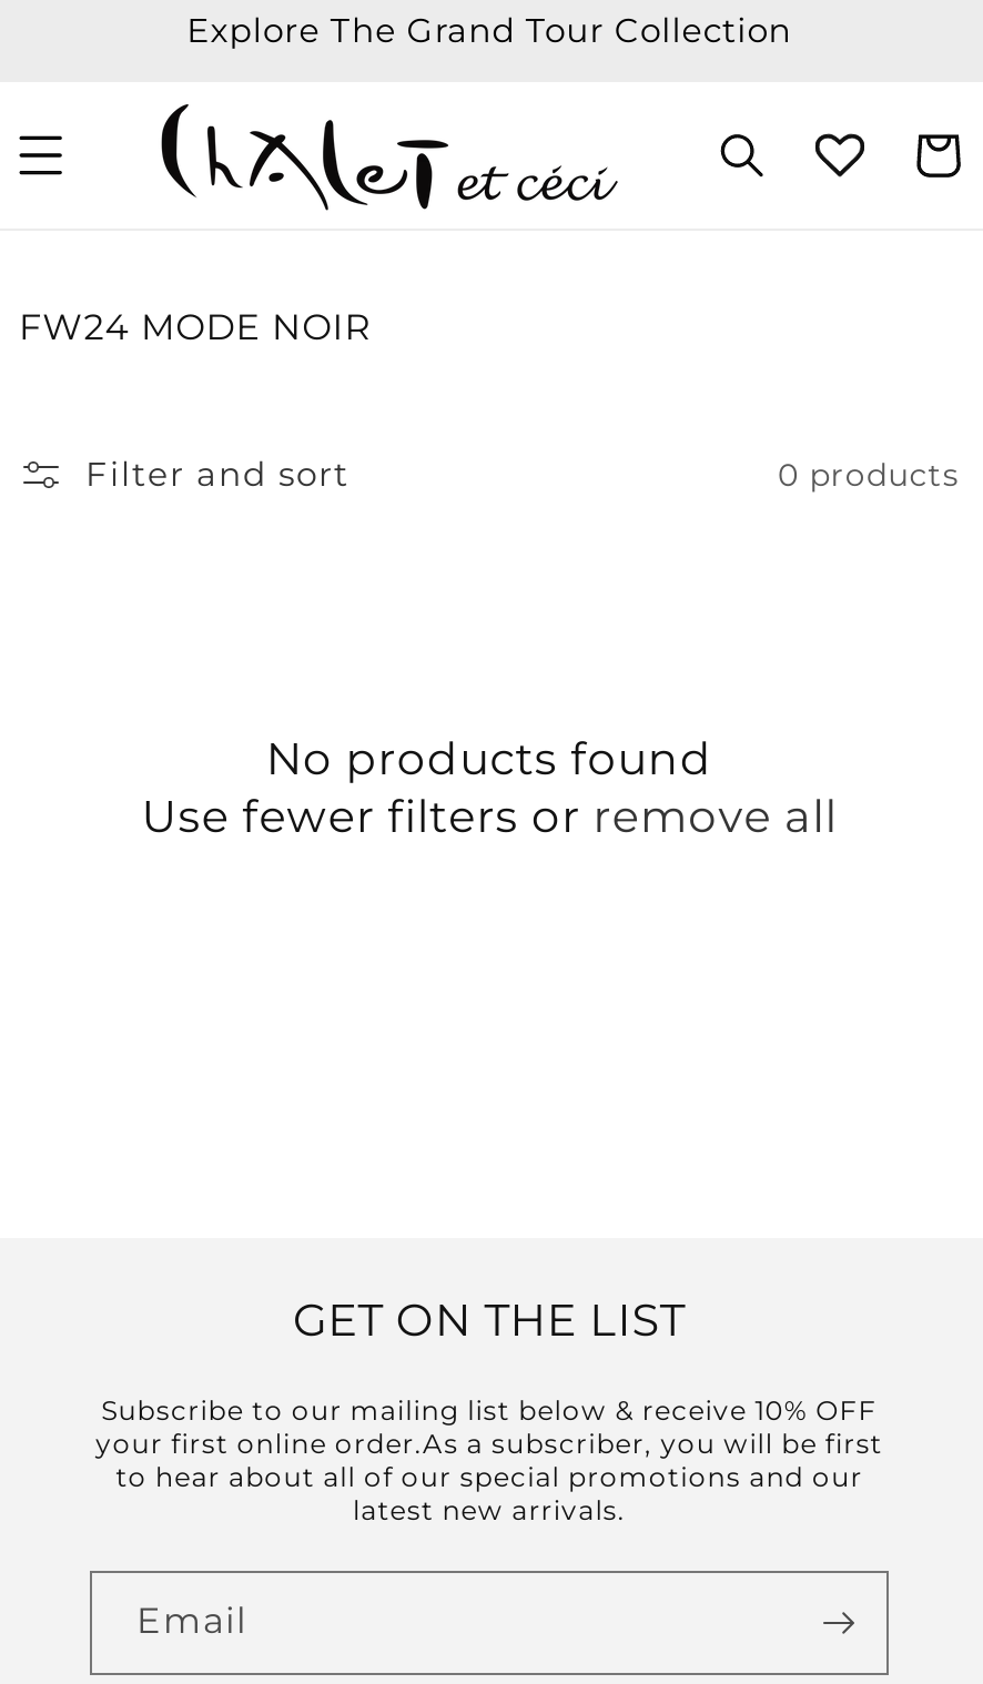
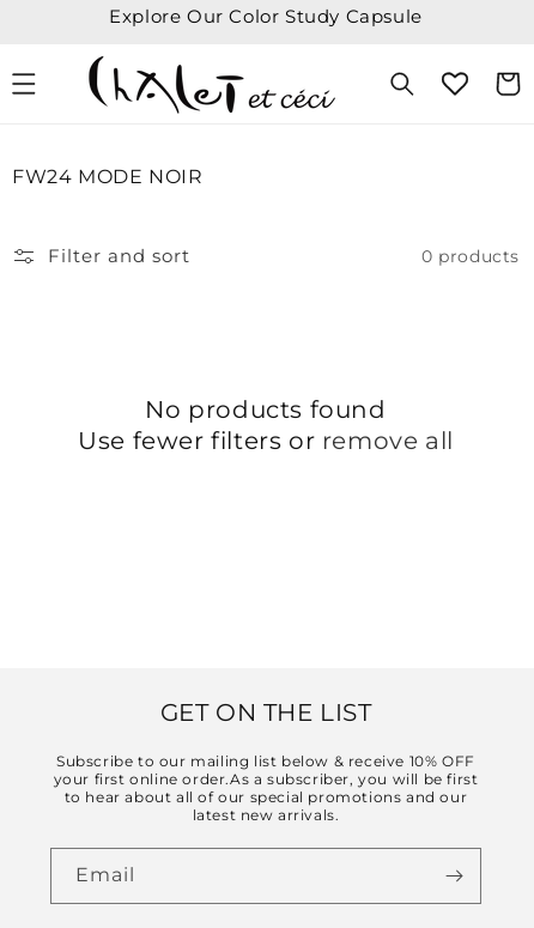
- Explore The Grand Tour Collection
+ Explore Our Color Study Capsule
